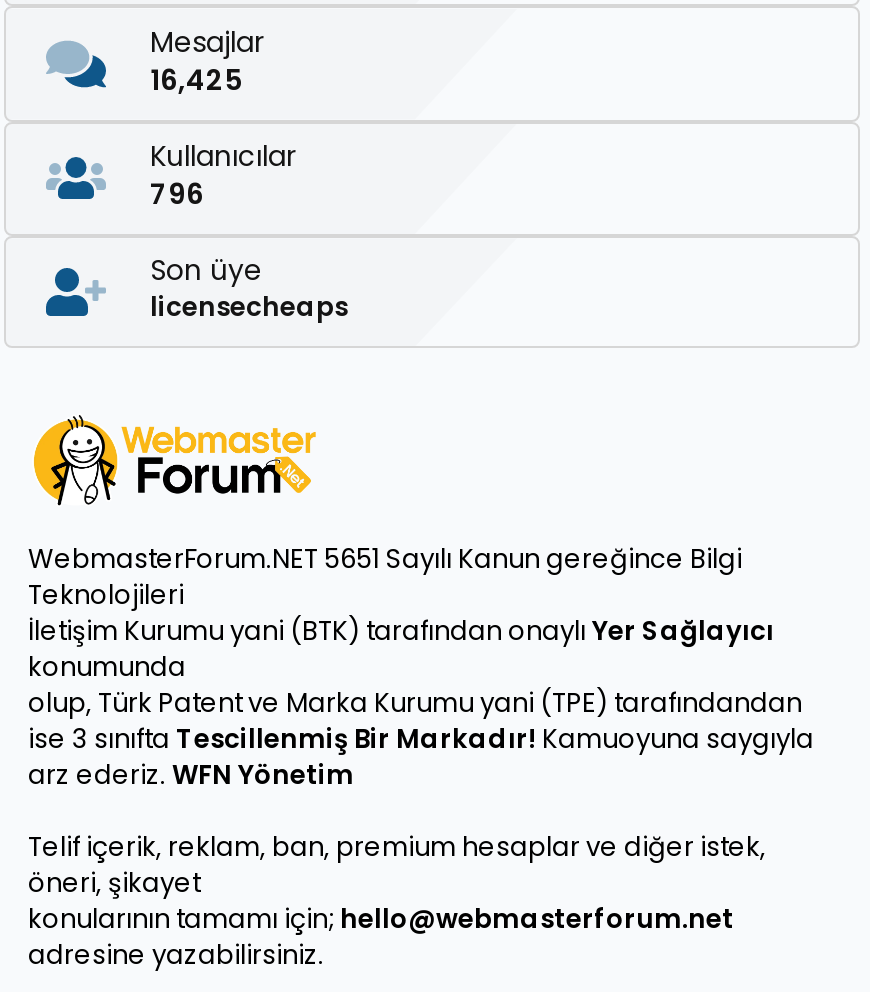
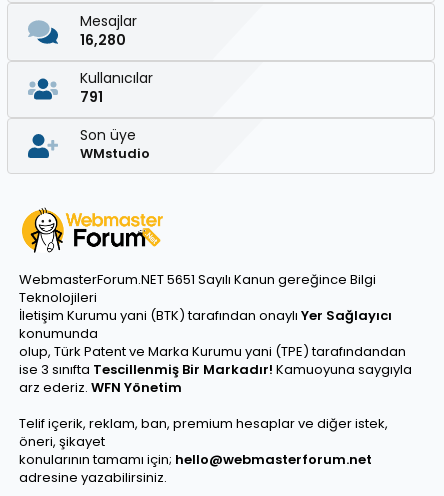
- 16,425
+ 16,280

- 796
+ 791

- licensecheaps
+ WMstudio
